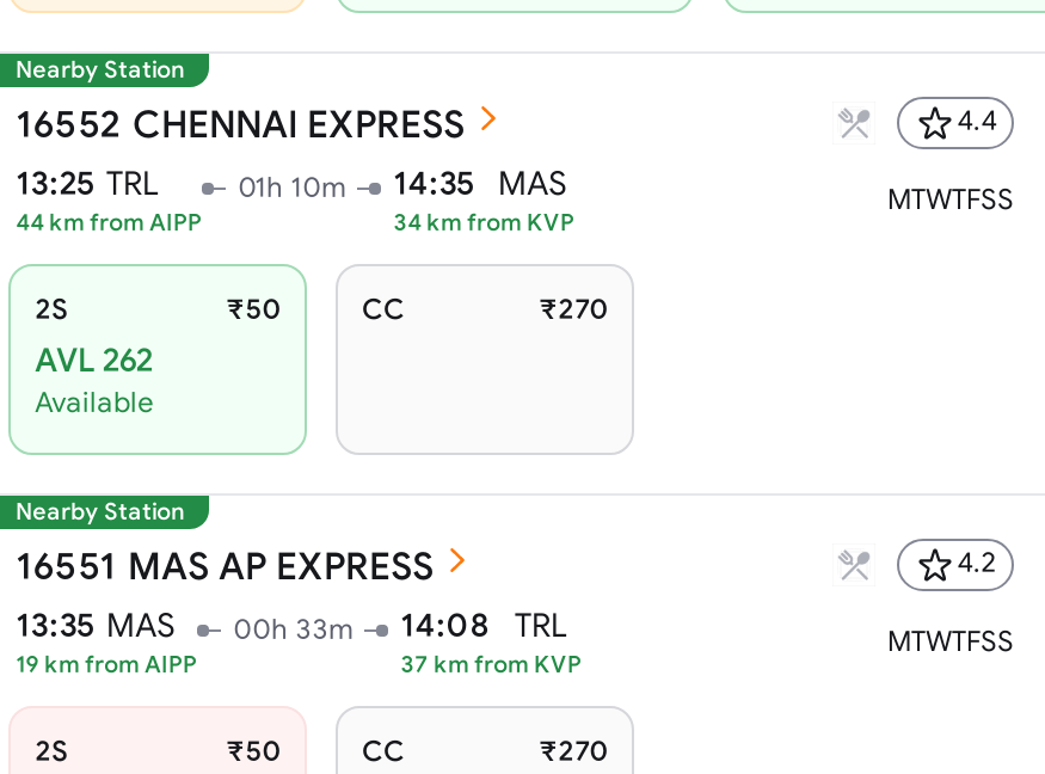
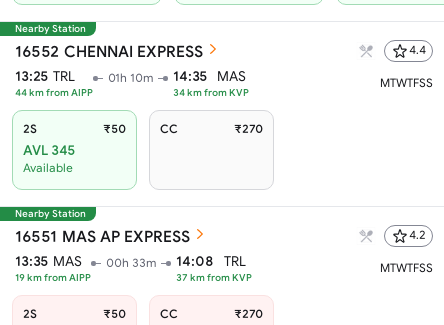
- AVL 262
+ AVL 345
